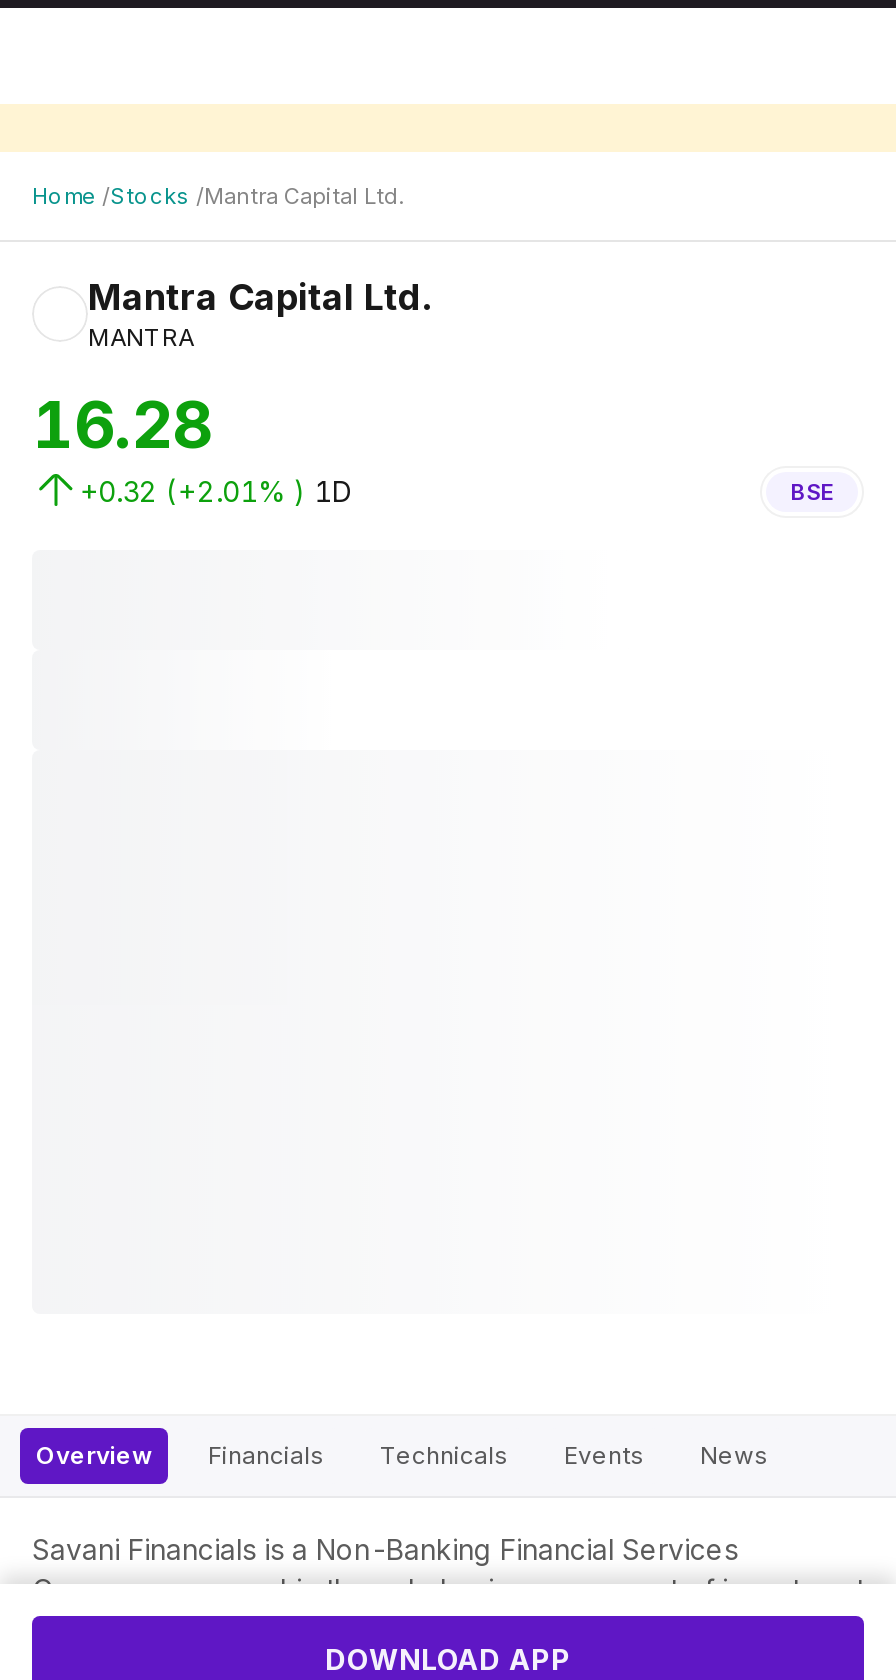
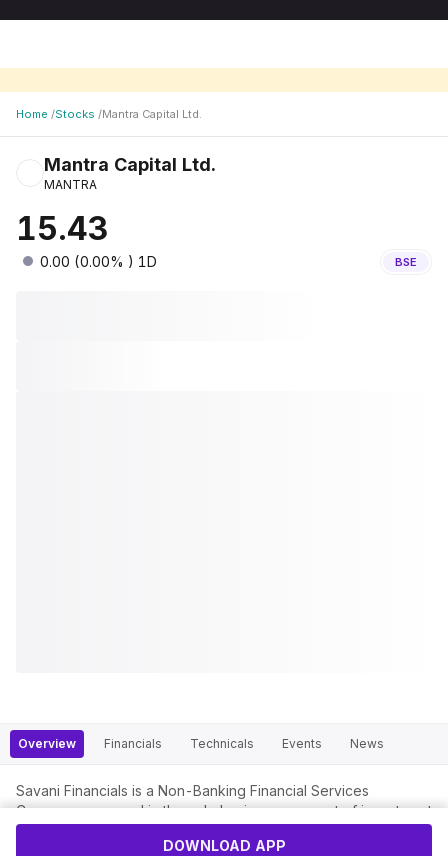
- 16.28
+ 15.43

- +0.32 (+2.01% ) 1D
+ 0.00 (0.00% ) 1D
